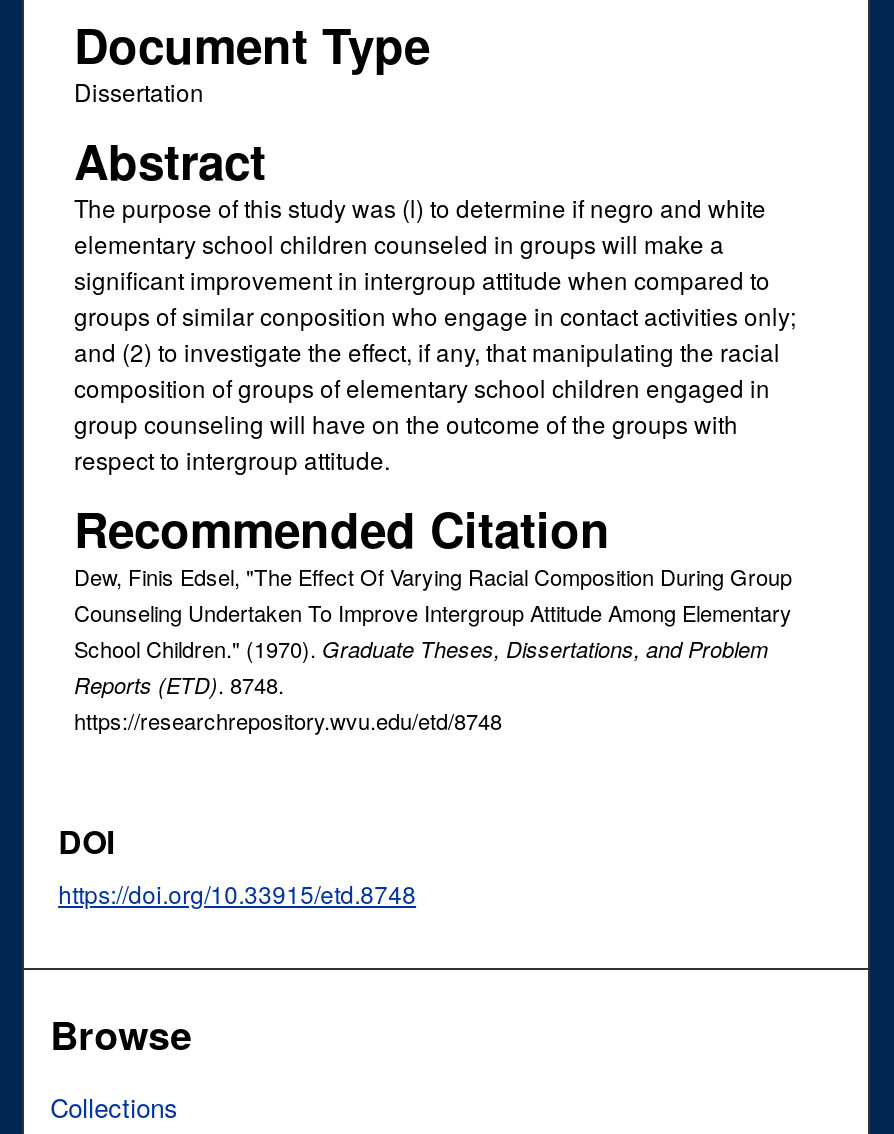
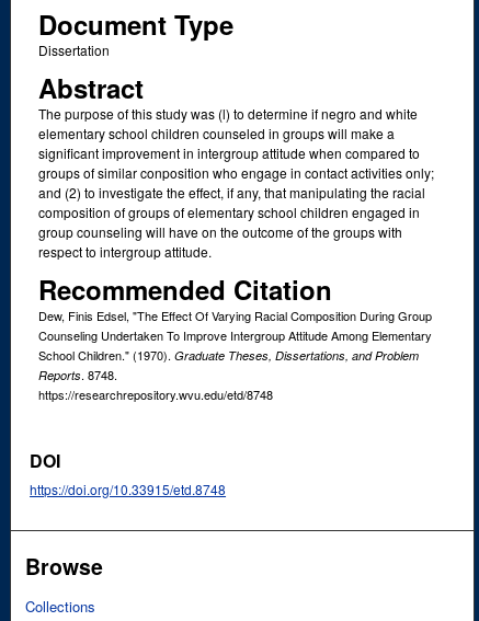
- Reports (ETD). 8748.
+ Reports. 8748.
